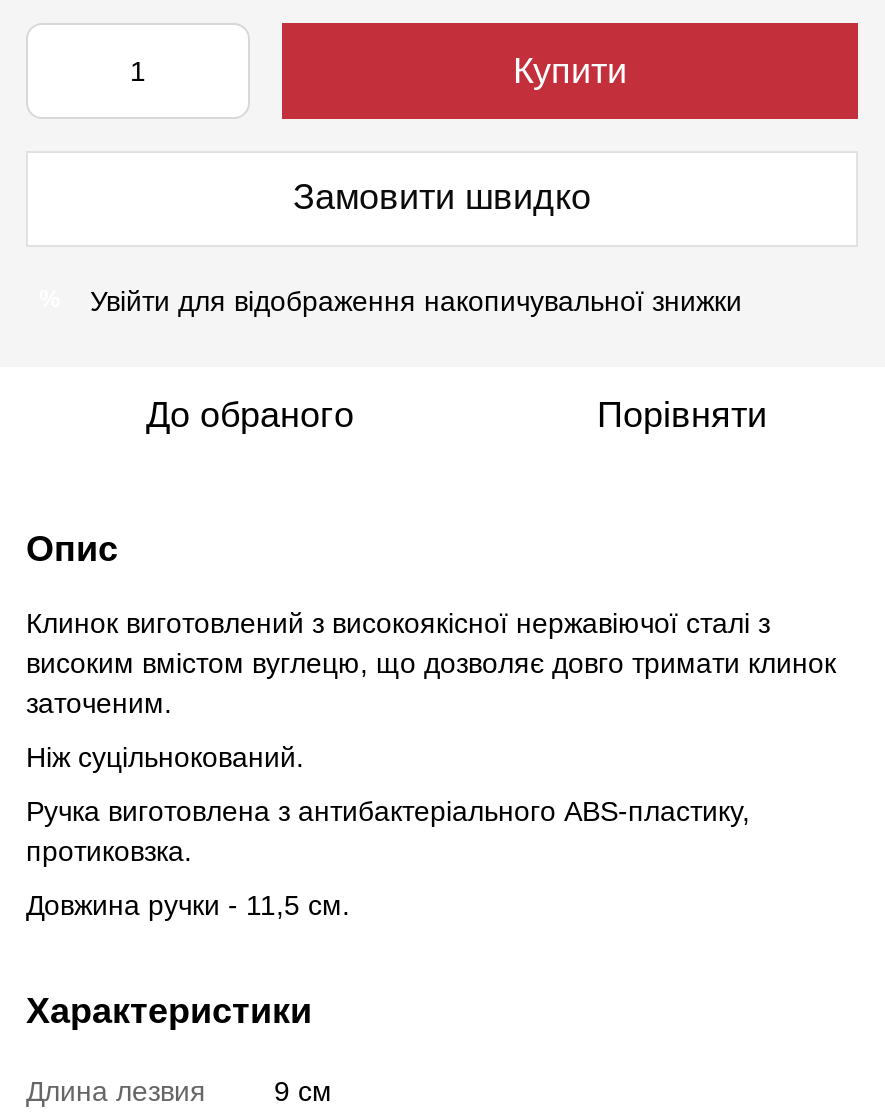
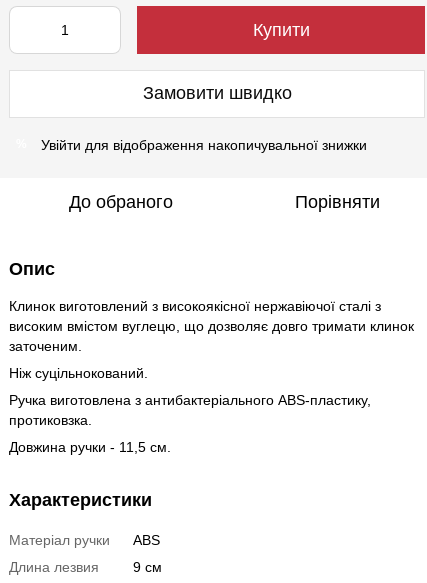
+ Матеріал ручки
+ ABS
